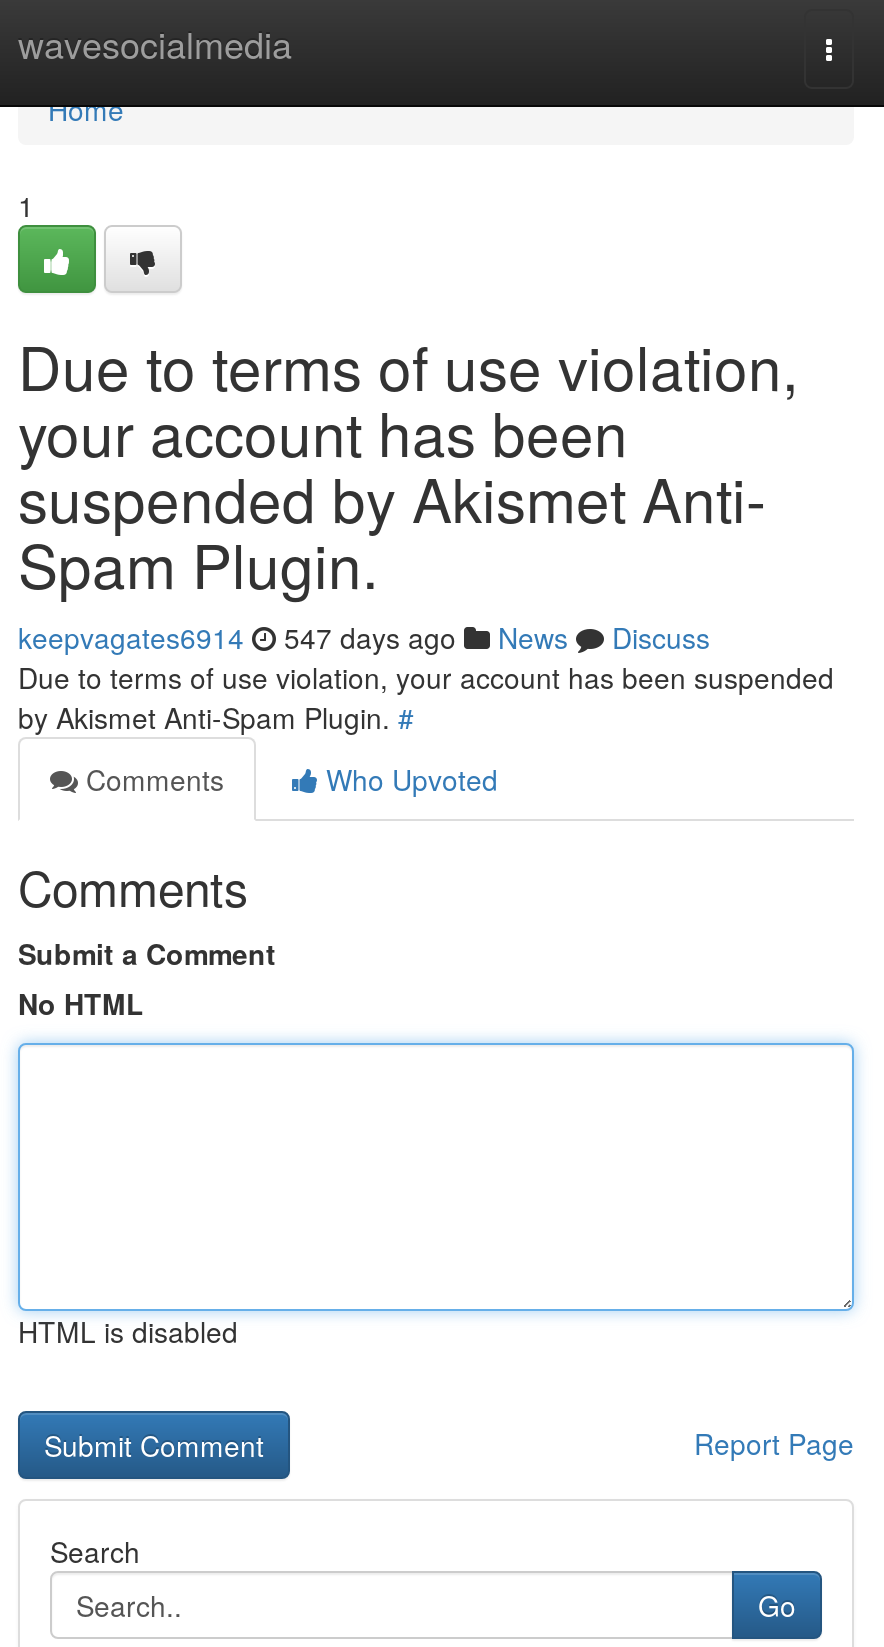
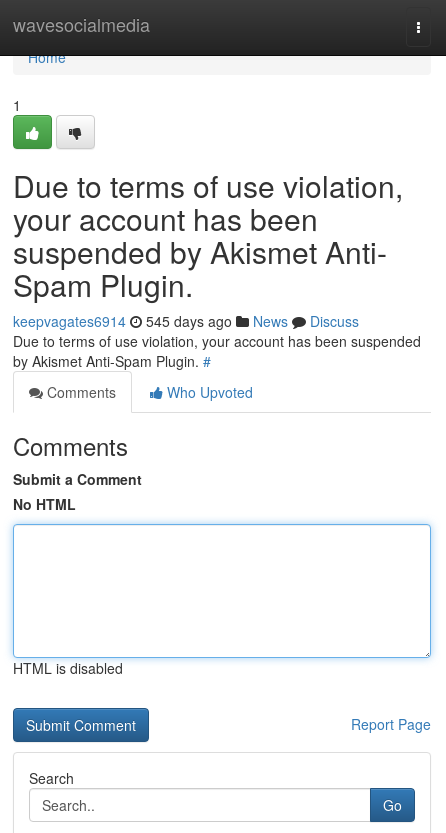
- keepvagates6914 547 days ago News Discuss
+ keepvagates6914 545 days ago News Discuss
